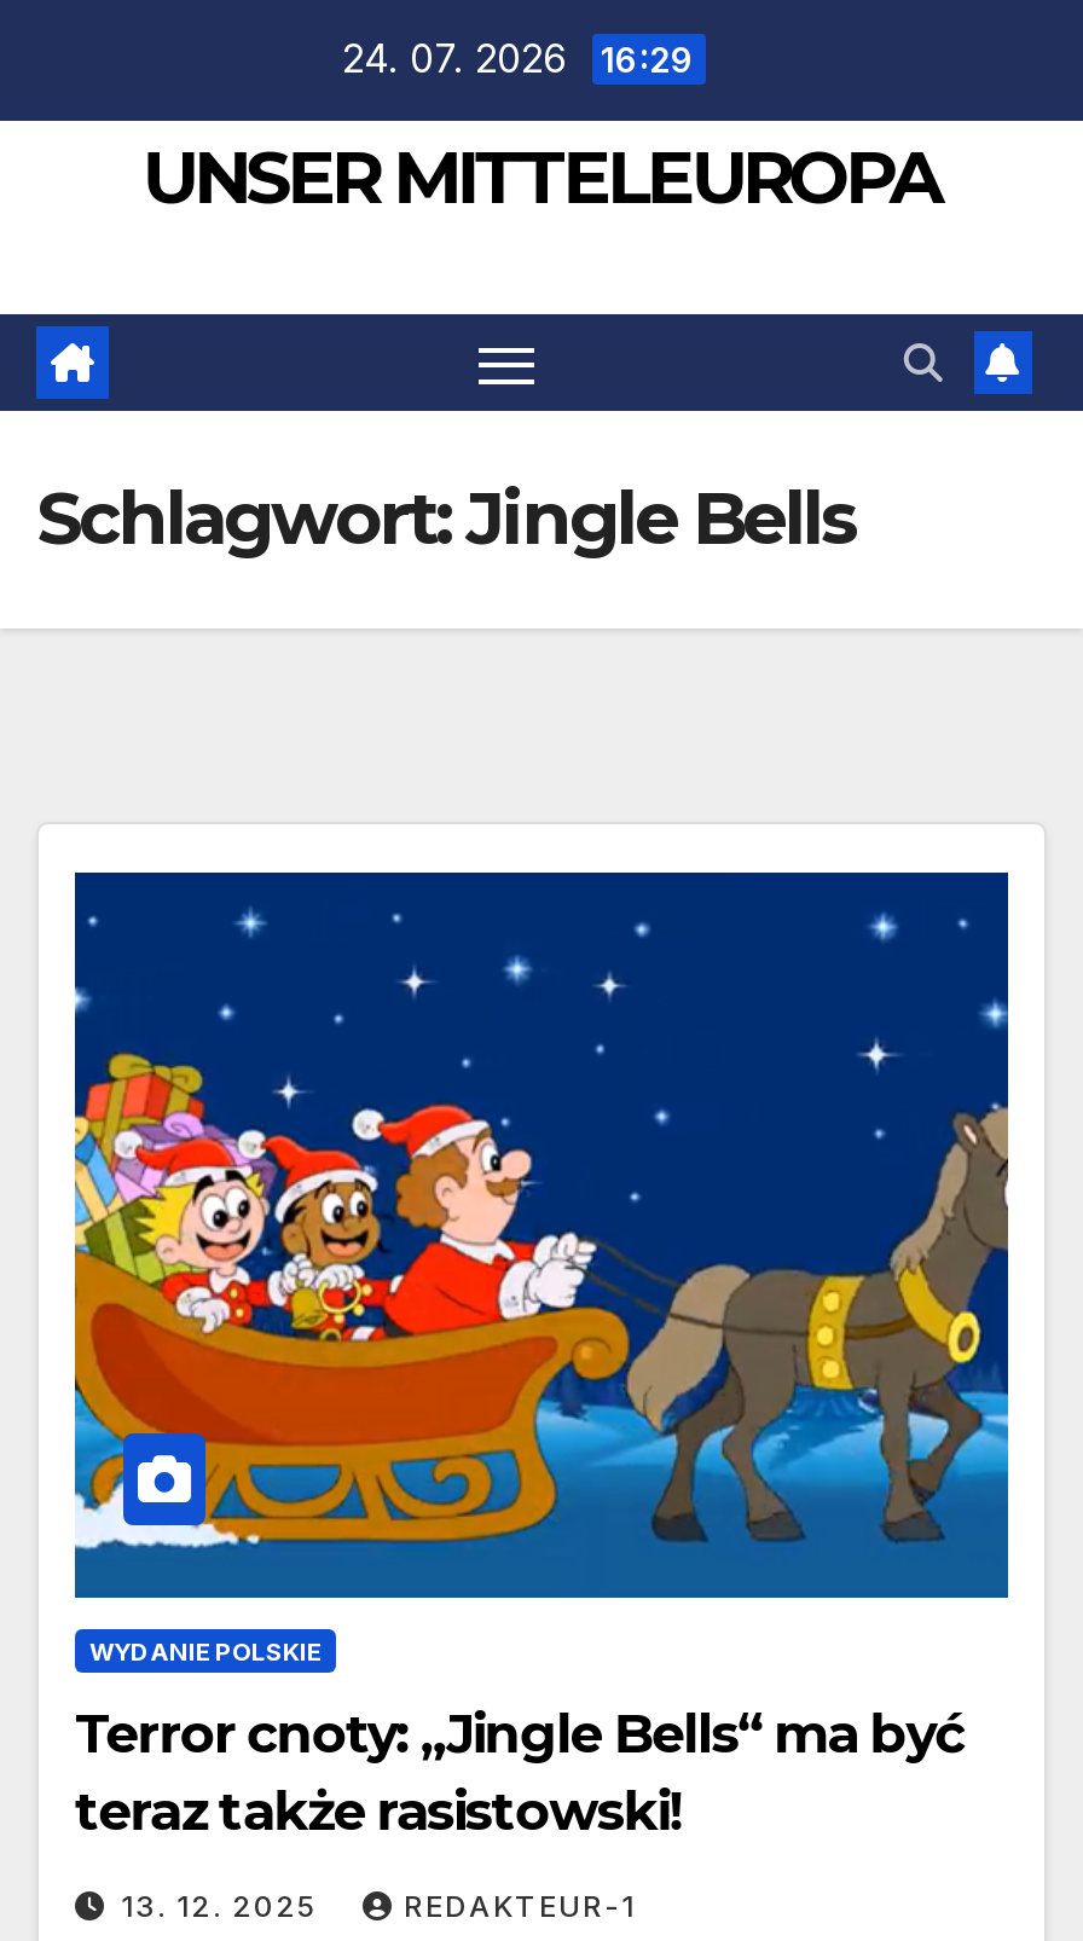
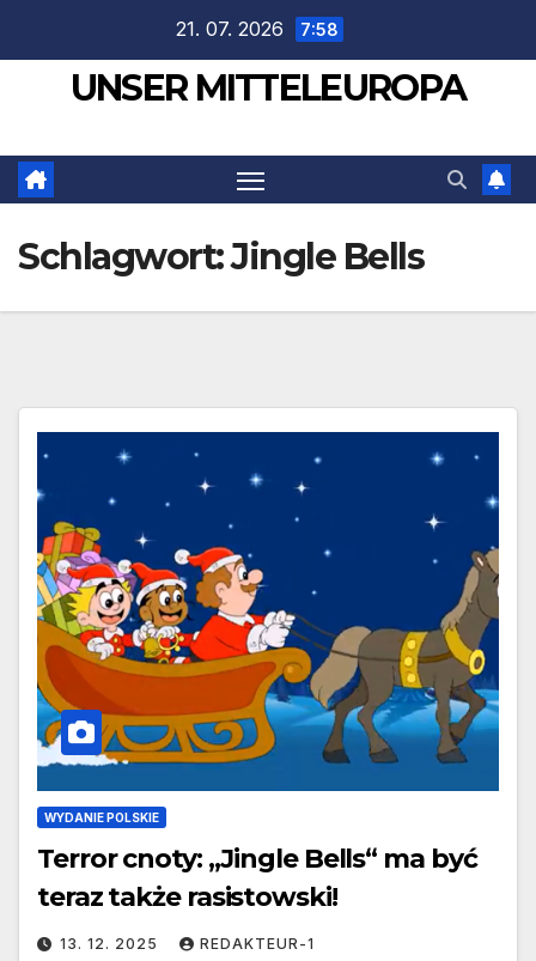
- 24. 07. 2026 16:29
+ 21. 07. 2026 7:58
